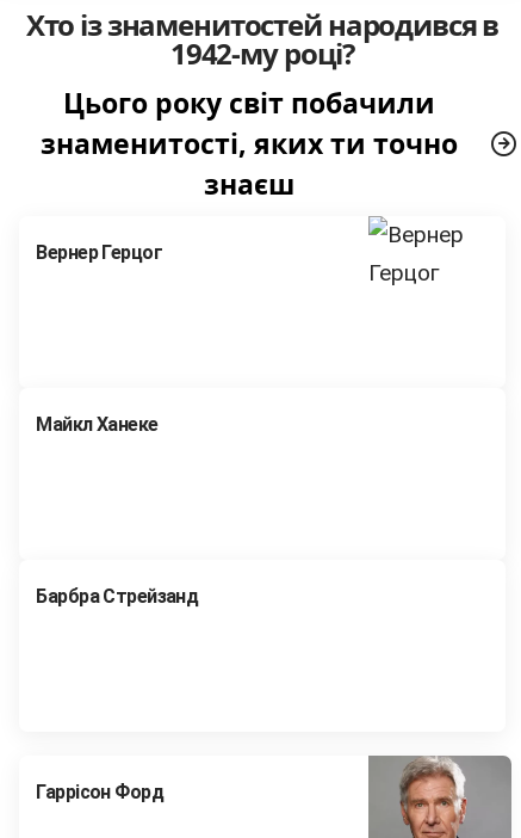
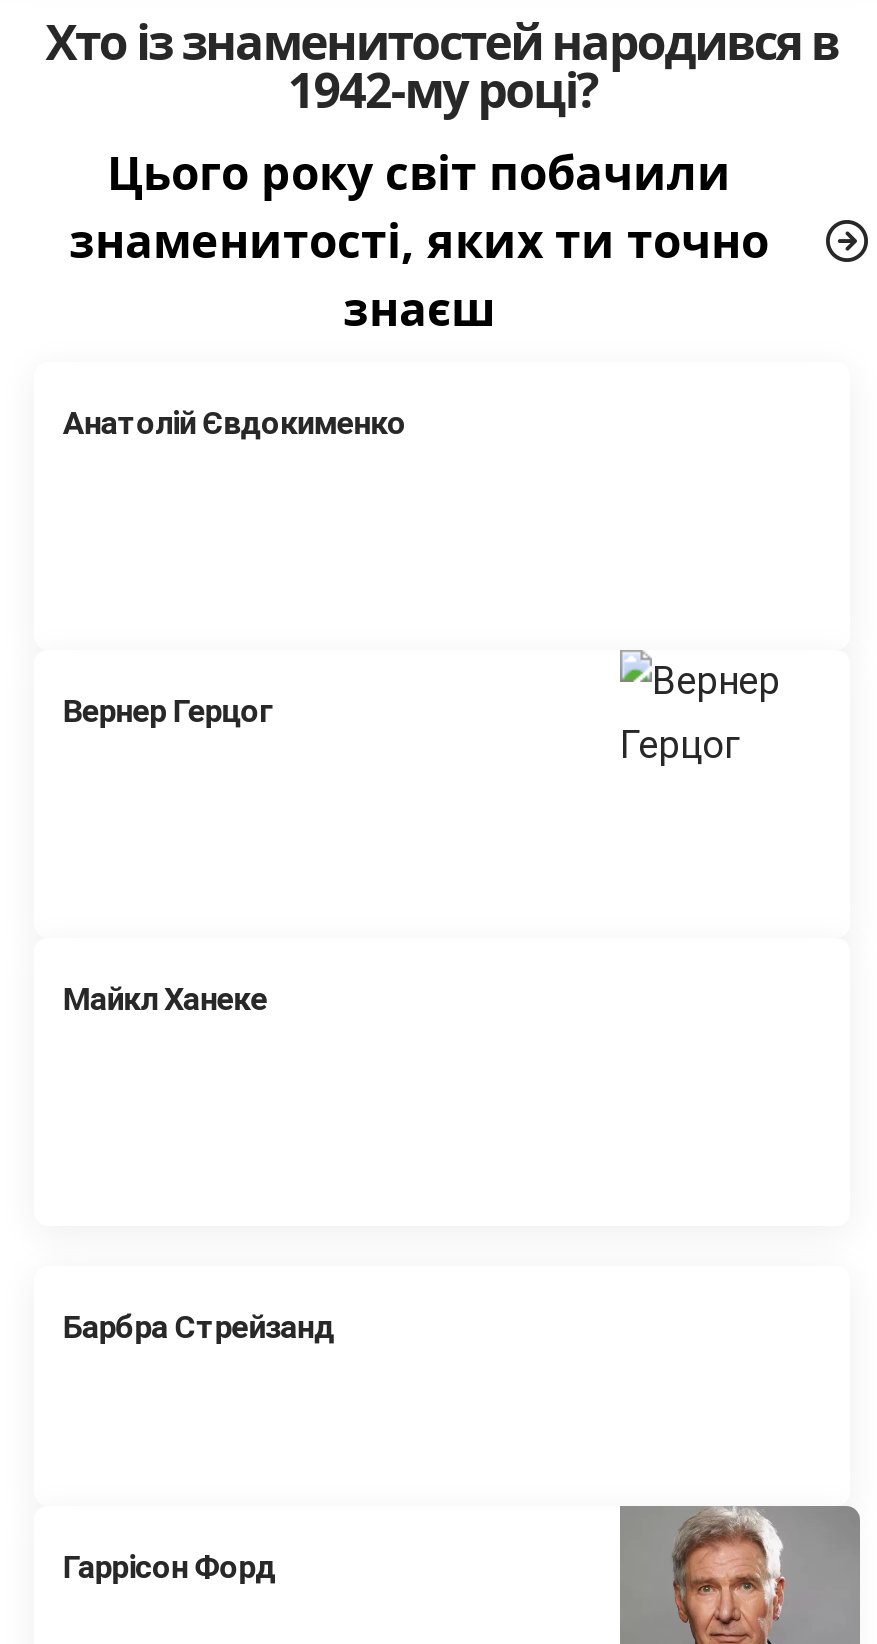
+ Анатолій Євдокименко

moved down: Вернер Герцог | Майкл Ханеке

moved down: Барбра Стрейзанд
